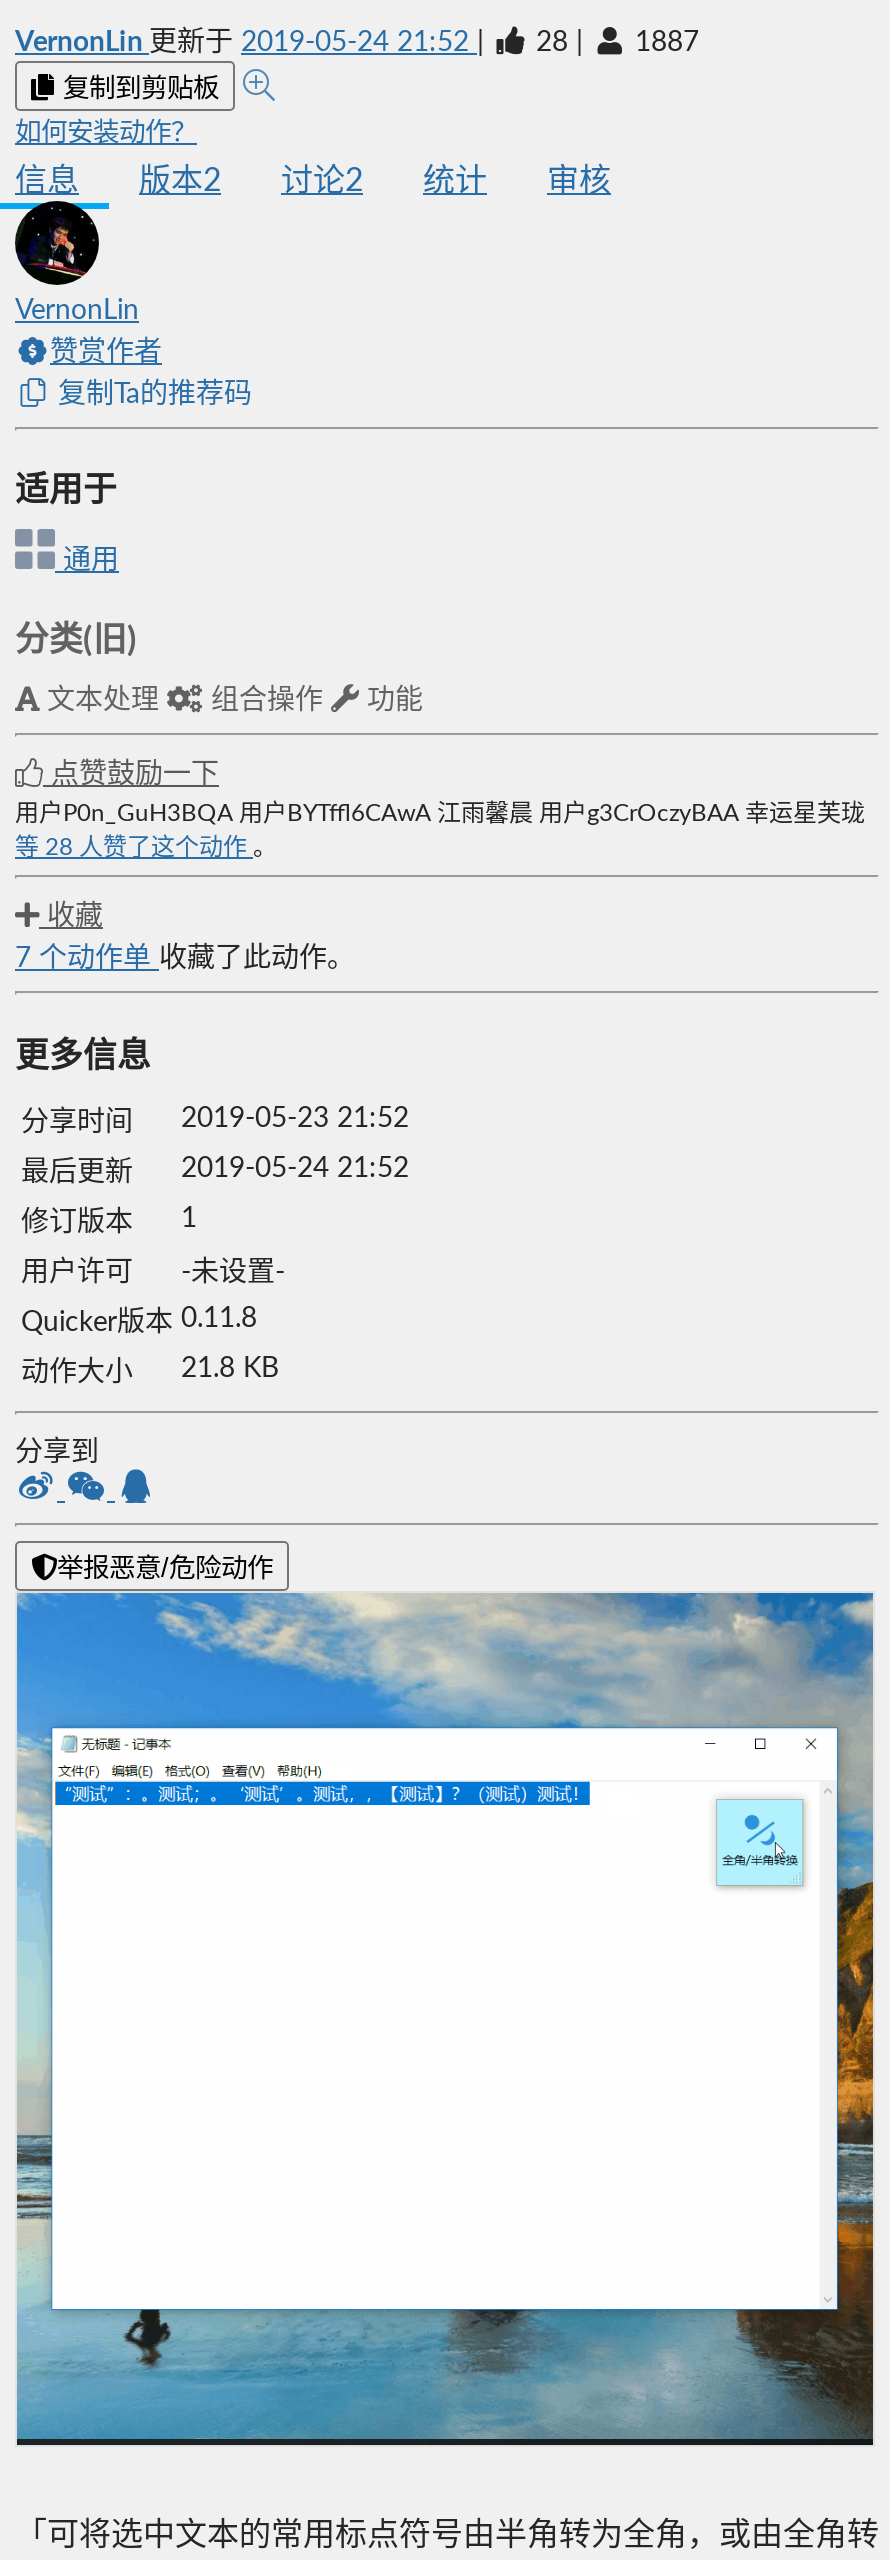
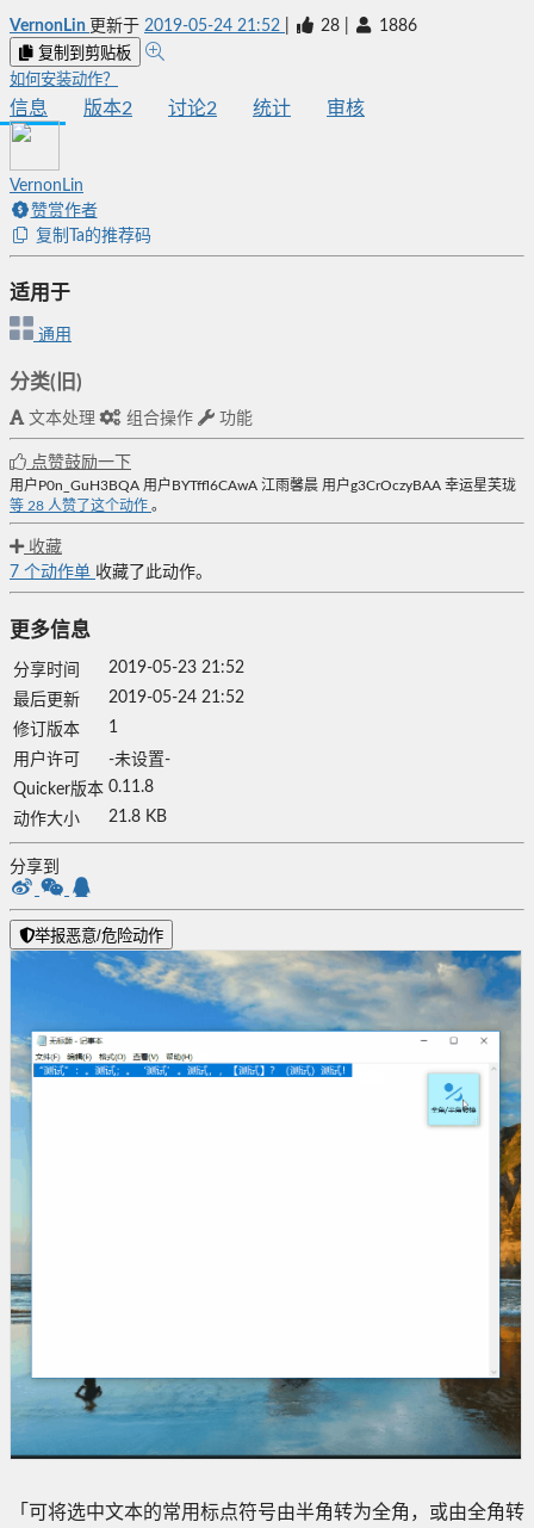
- 1887
+ 1886

- [image]
+ [image]
